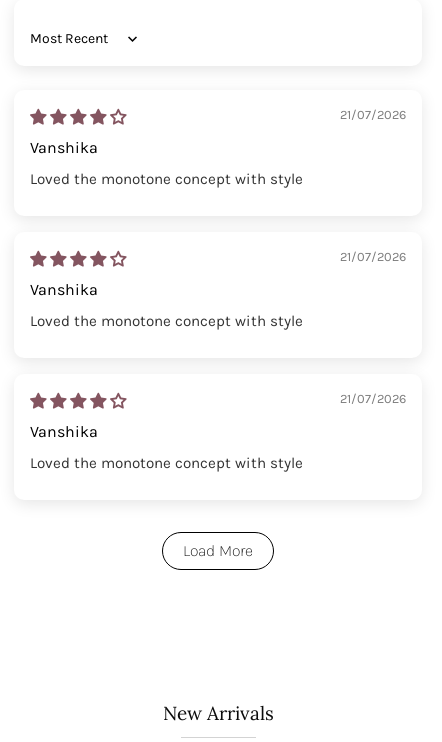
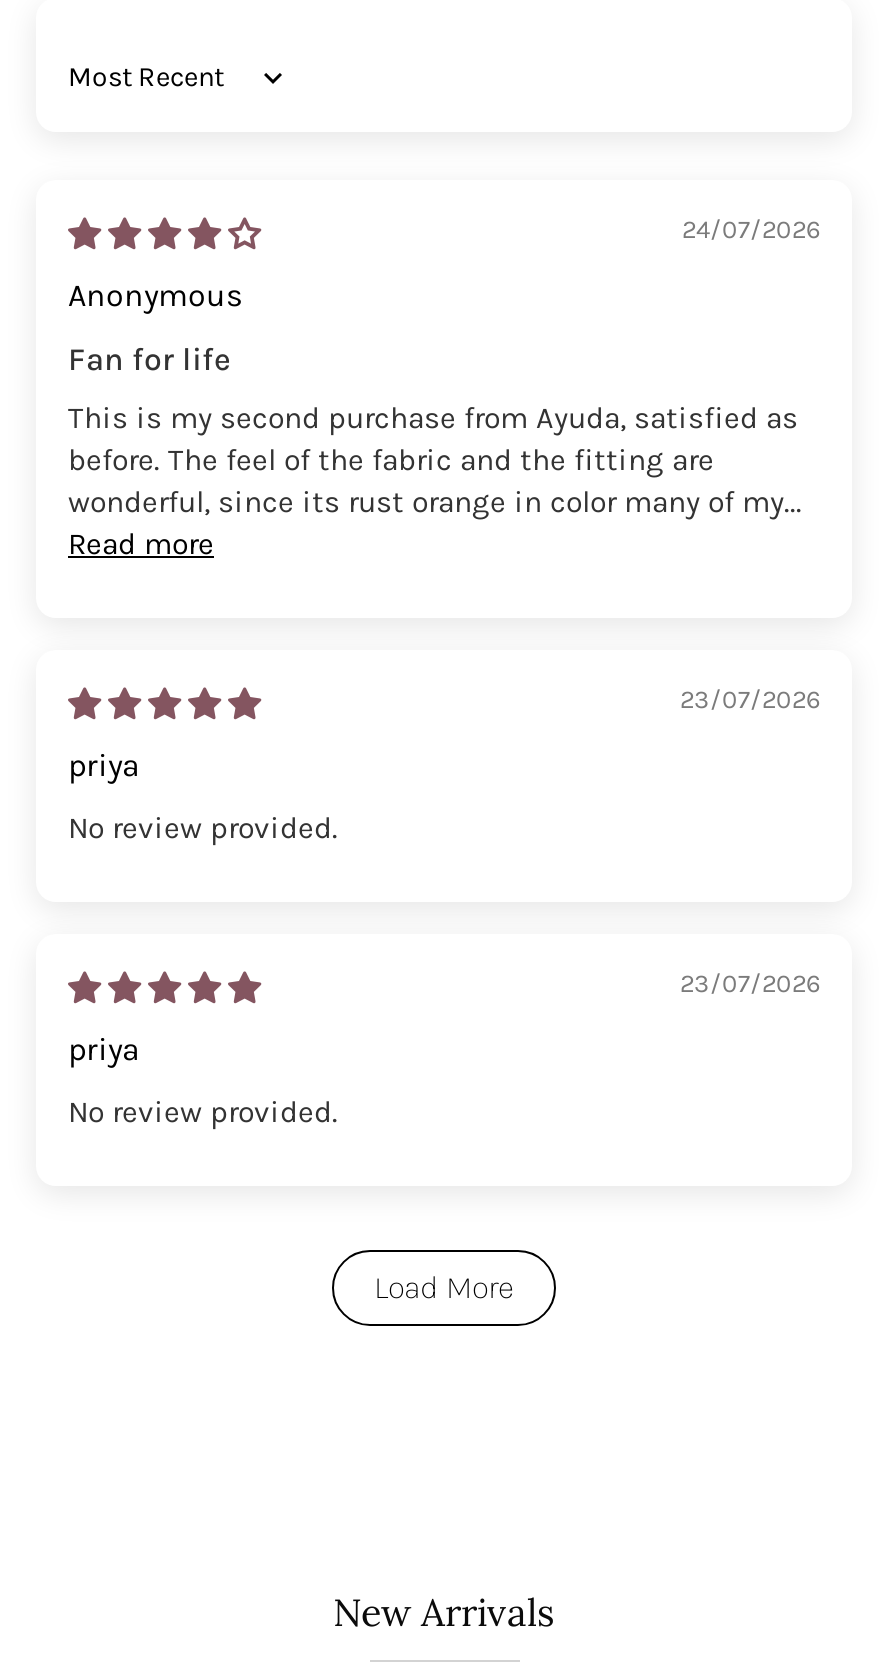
- 21/07/2026
- Vanshika
- Loved the monotone concept with style
+ 24/07/2026
+ Anonymous
+ Fan for life
+ This is my second purchase from Ayuda, satisfied as
+ before. The feel of the fabric and the fitting are
+ wonderful, since its rust orange in color many of my...
+ Read more

- 21/07/2026
- Vanshika
- Loved the monotone concept with style
+ 23/07/2026
+ priya
+ No review provided.

- 21/07/2026
- Vanshika
- Loved the monotone concept with style
+ 23/07/2026
+ priya
+ No review provided.
